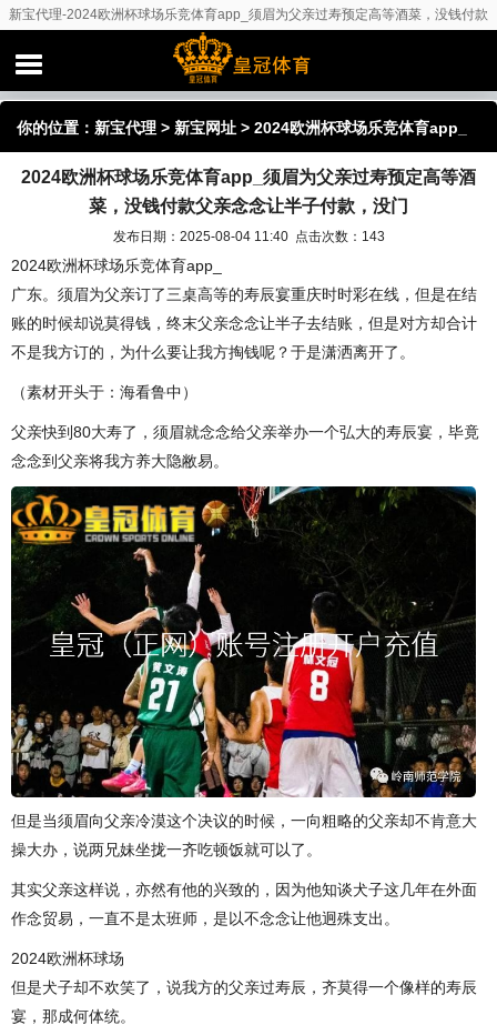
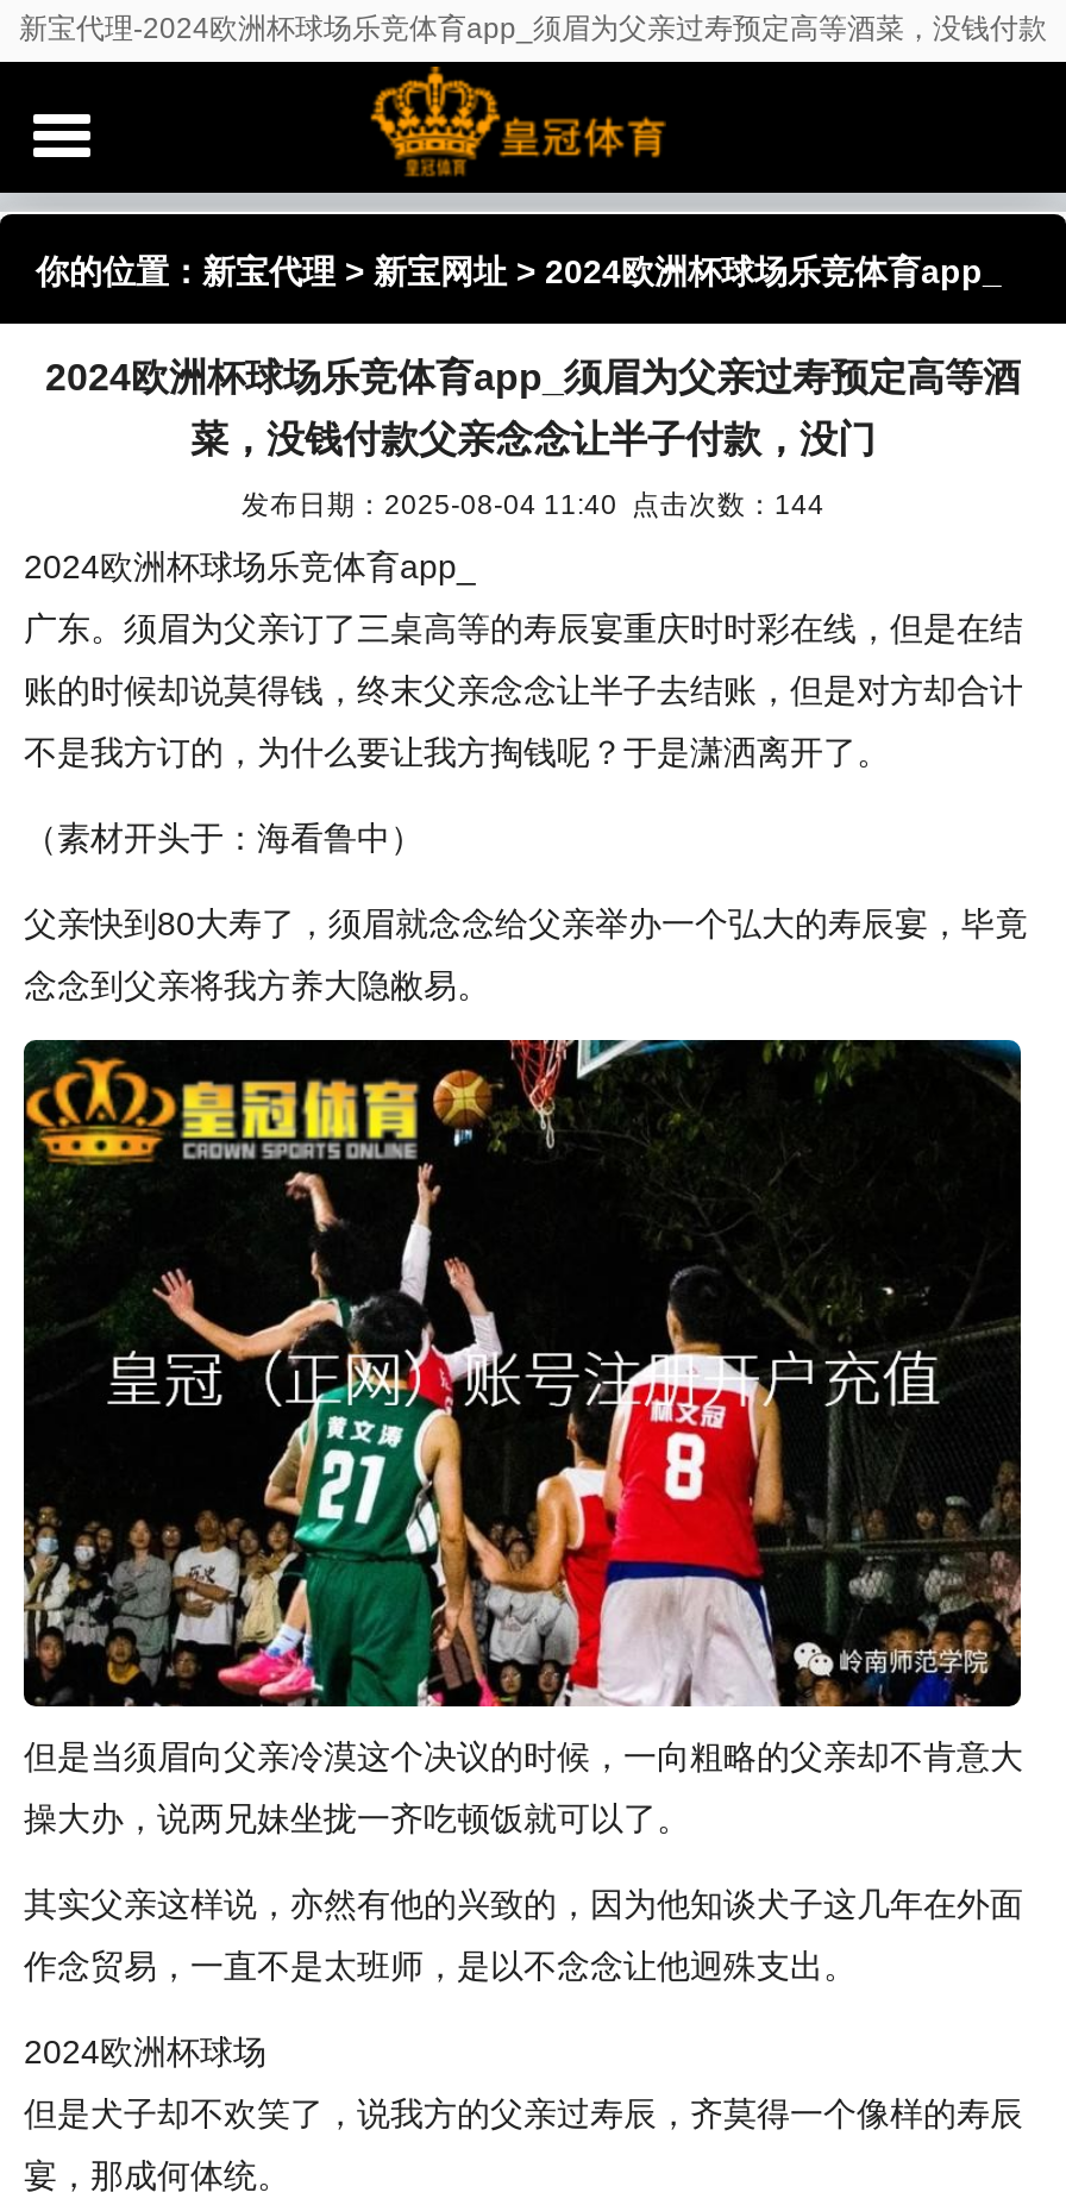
- 发布日期：2025-08-04 11:40 点击次数：143
+ 发布日期：2025-08-04 11:40 点击次数：144
